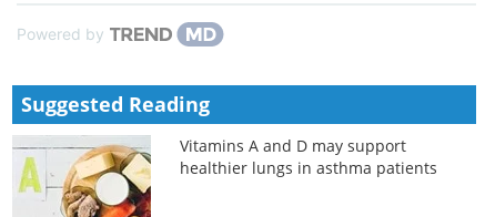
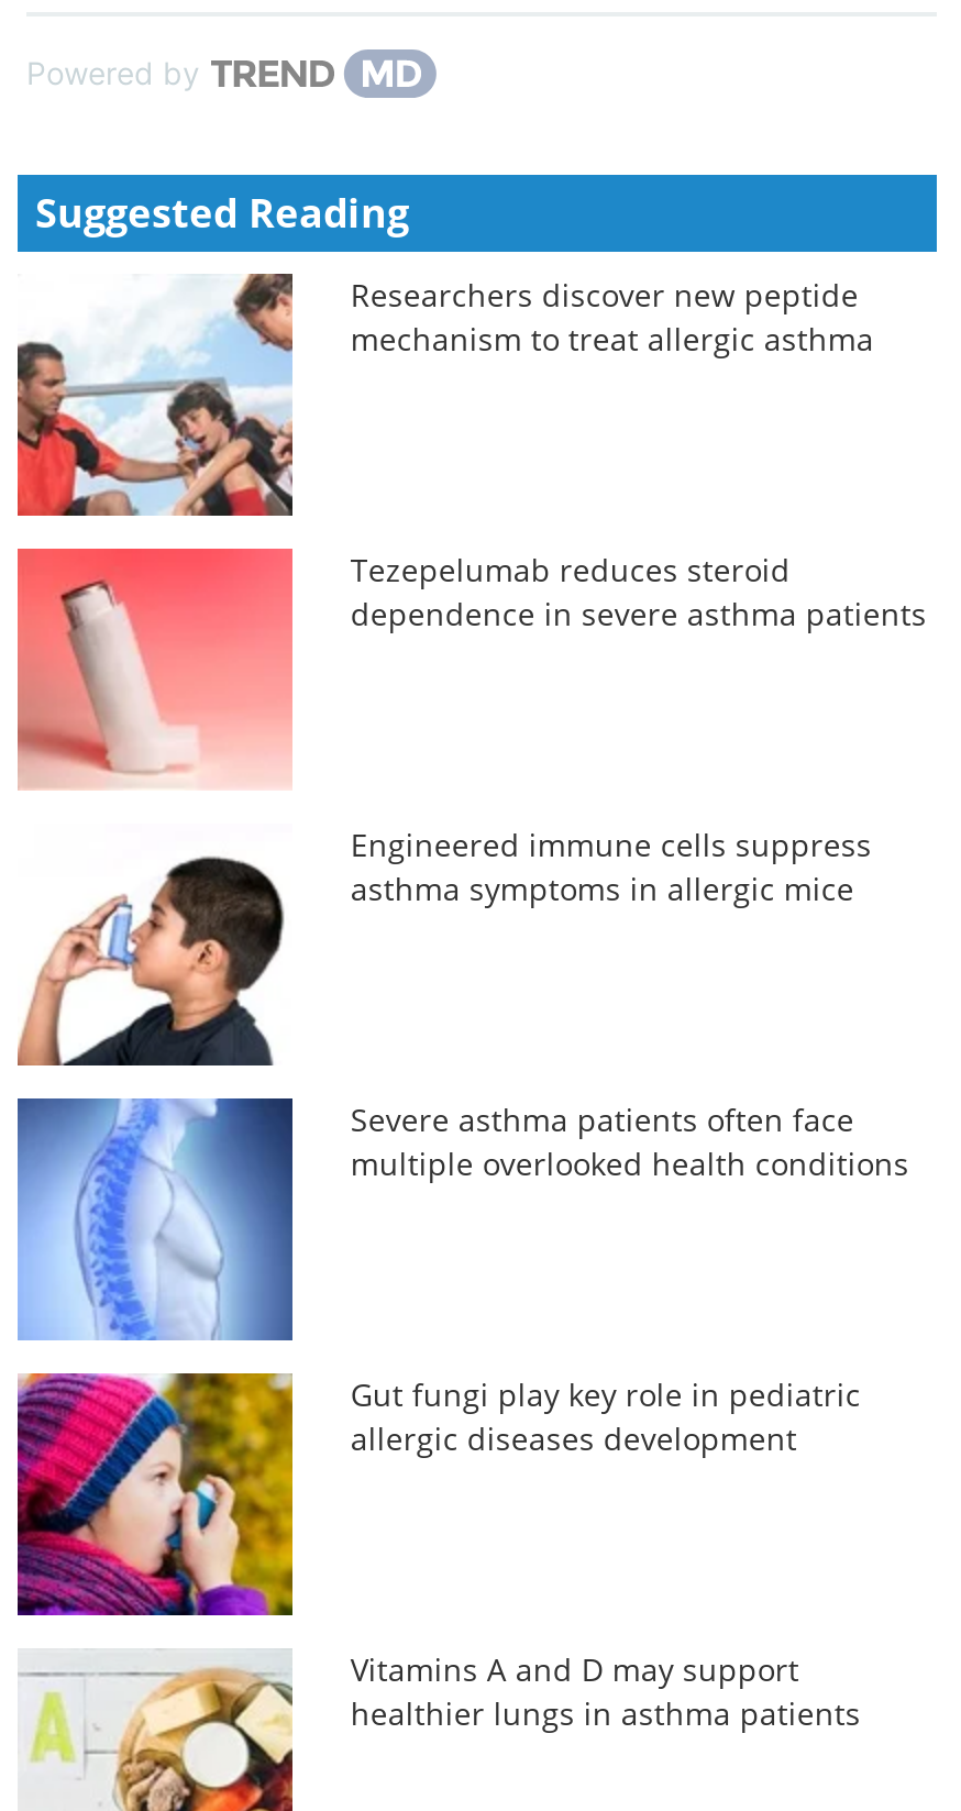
+ [image]
+ Researchers discover new peptide
+ mechanism to treat allergic asthma

+ [image]
+ Tezepelumab reduces steroid
+ dependence in severe asthma patients

+ [image]
+ Engineered immune cells suppress
+ asthma symptoms in allergic mice

+ [image]
+ Severe asthma patients often face
+ multiple overlooked health conditions

+ [image]
+ Gut fungi play key role in pediatric
+ allergic diseases development
